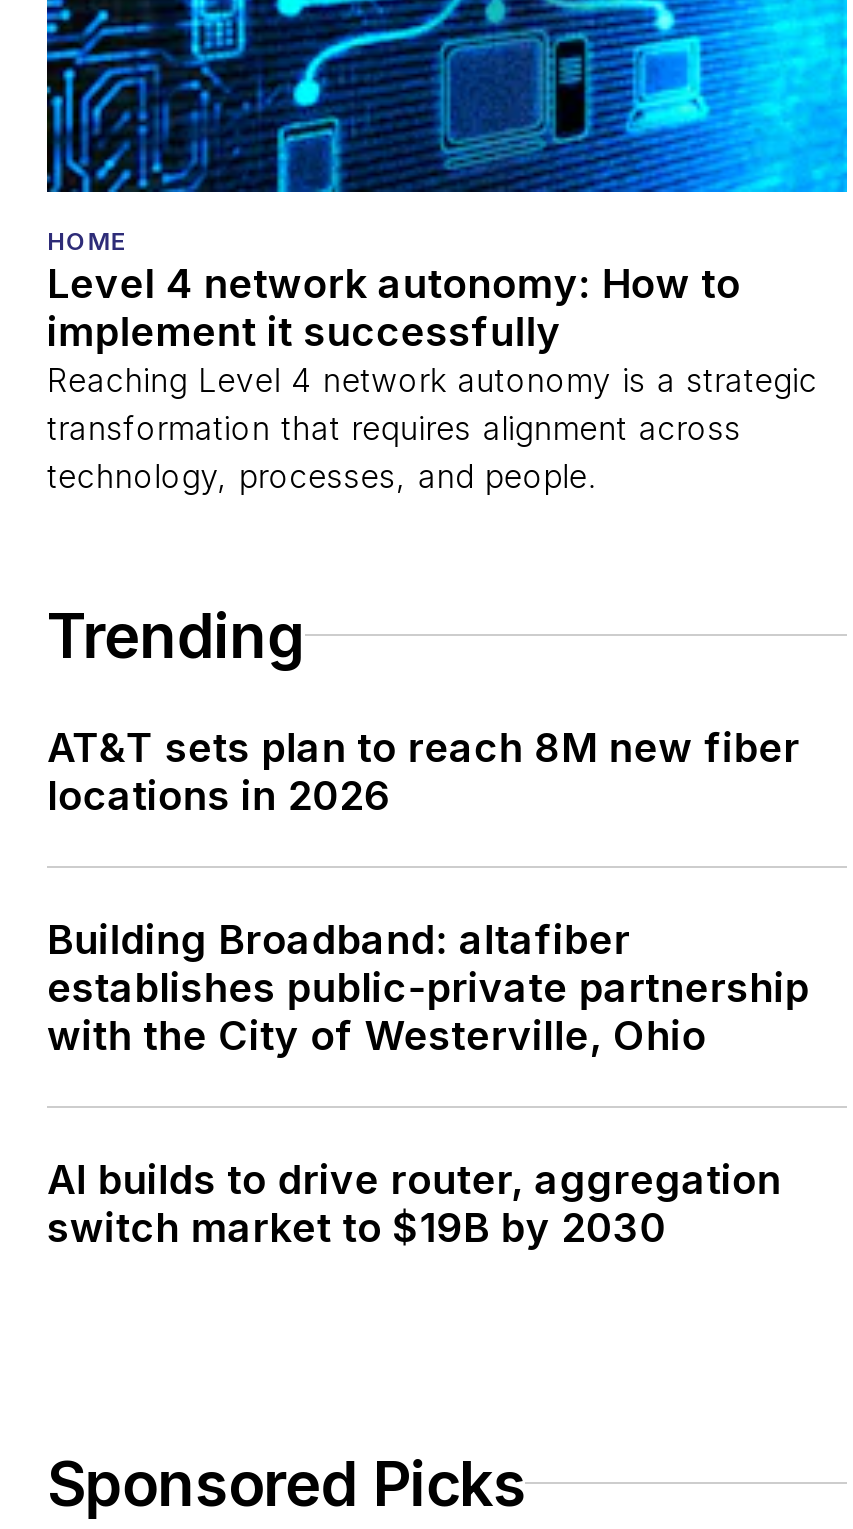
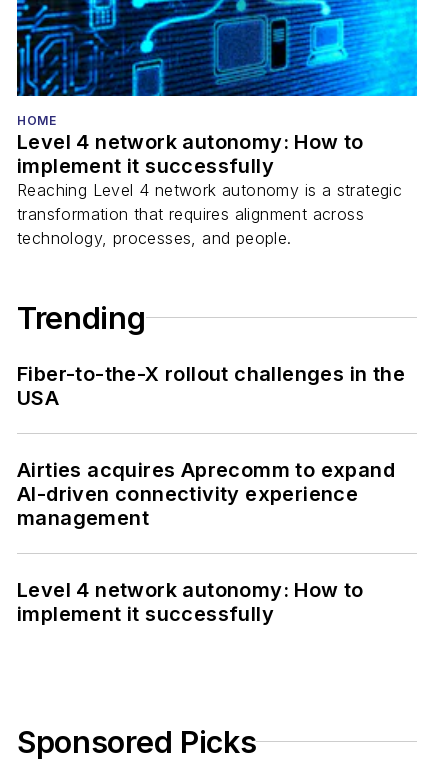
- AT&T sets plan to reach 8M new fiber
- locations in 2026
+ Fiber-to-the-X rollout challenges in the
+ USA

- Building Broadband: altafiber
- establishes public-private partnership
- with the City of Westerville, Ohio
+ Airties acquires Aprecomm to expand
+ AI-driven connectivity experience
+ management

- AI builds to drive router, aggregation
- switch market to $19B by 2030
+ Level 4 network autonomy: How to
+ implement it successfully
